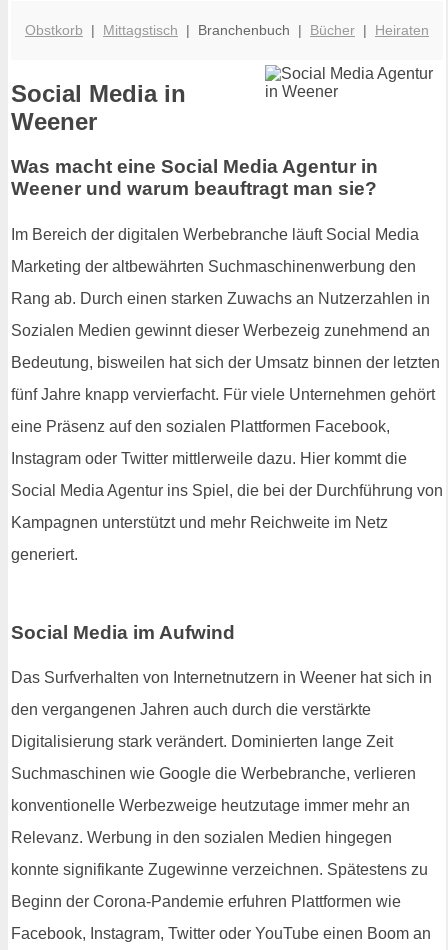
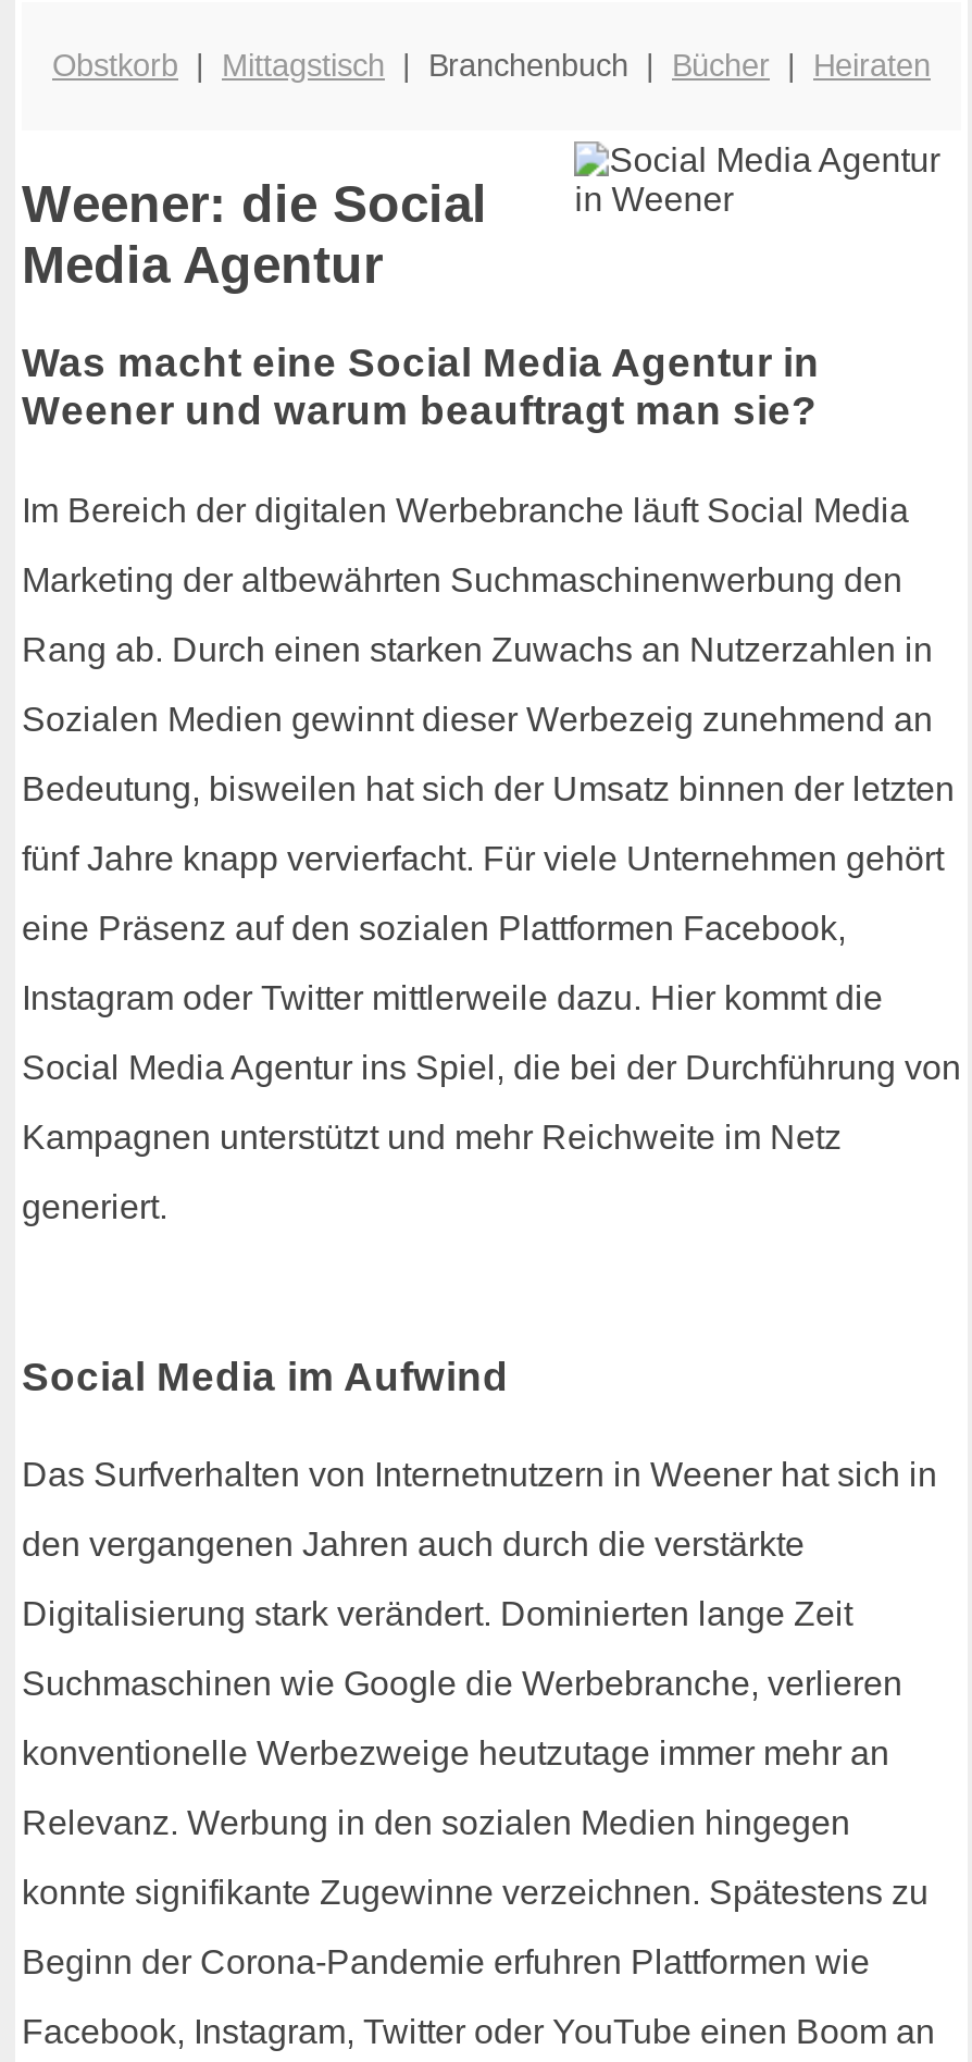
- Social Media in
- Weener
+ Weener: die Social
+ Media Agentur
